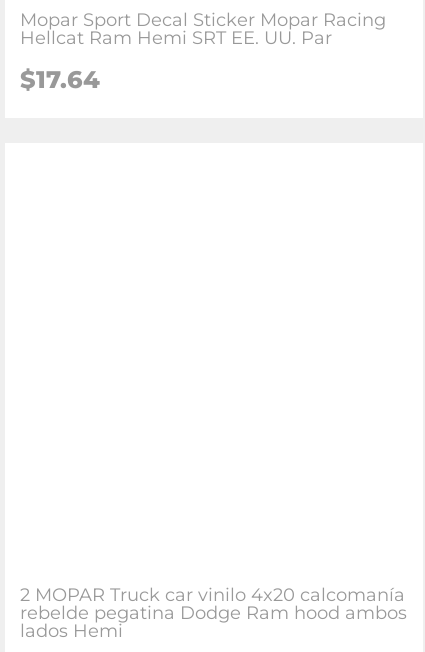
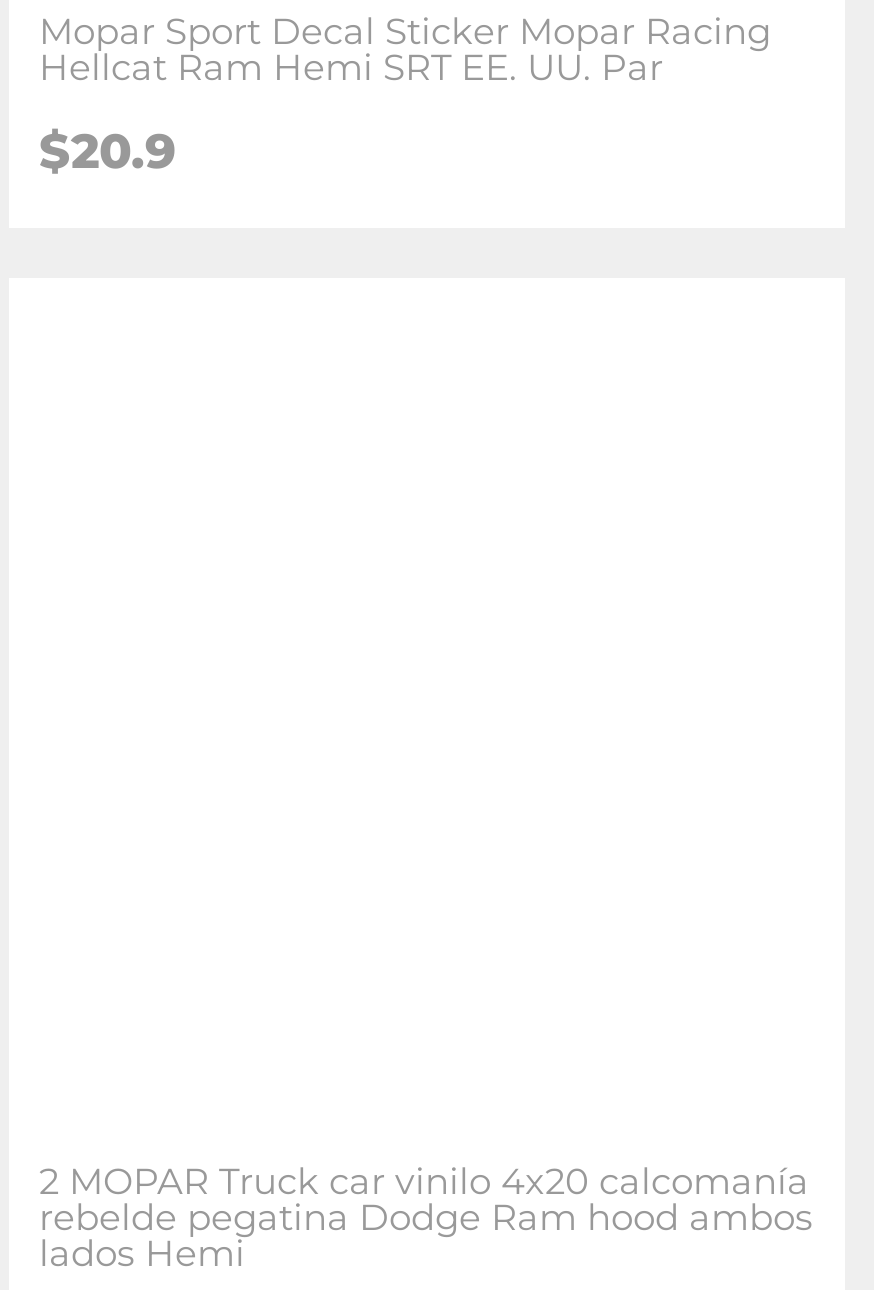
- $17.64
+ $20.9
